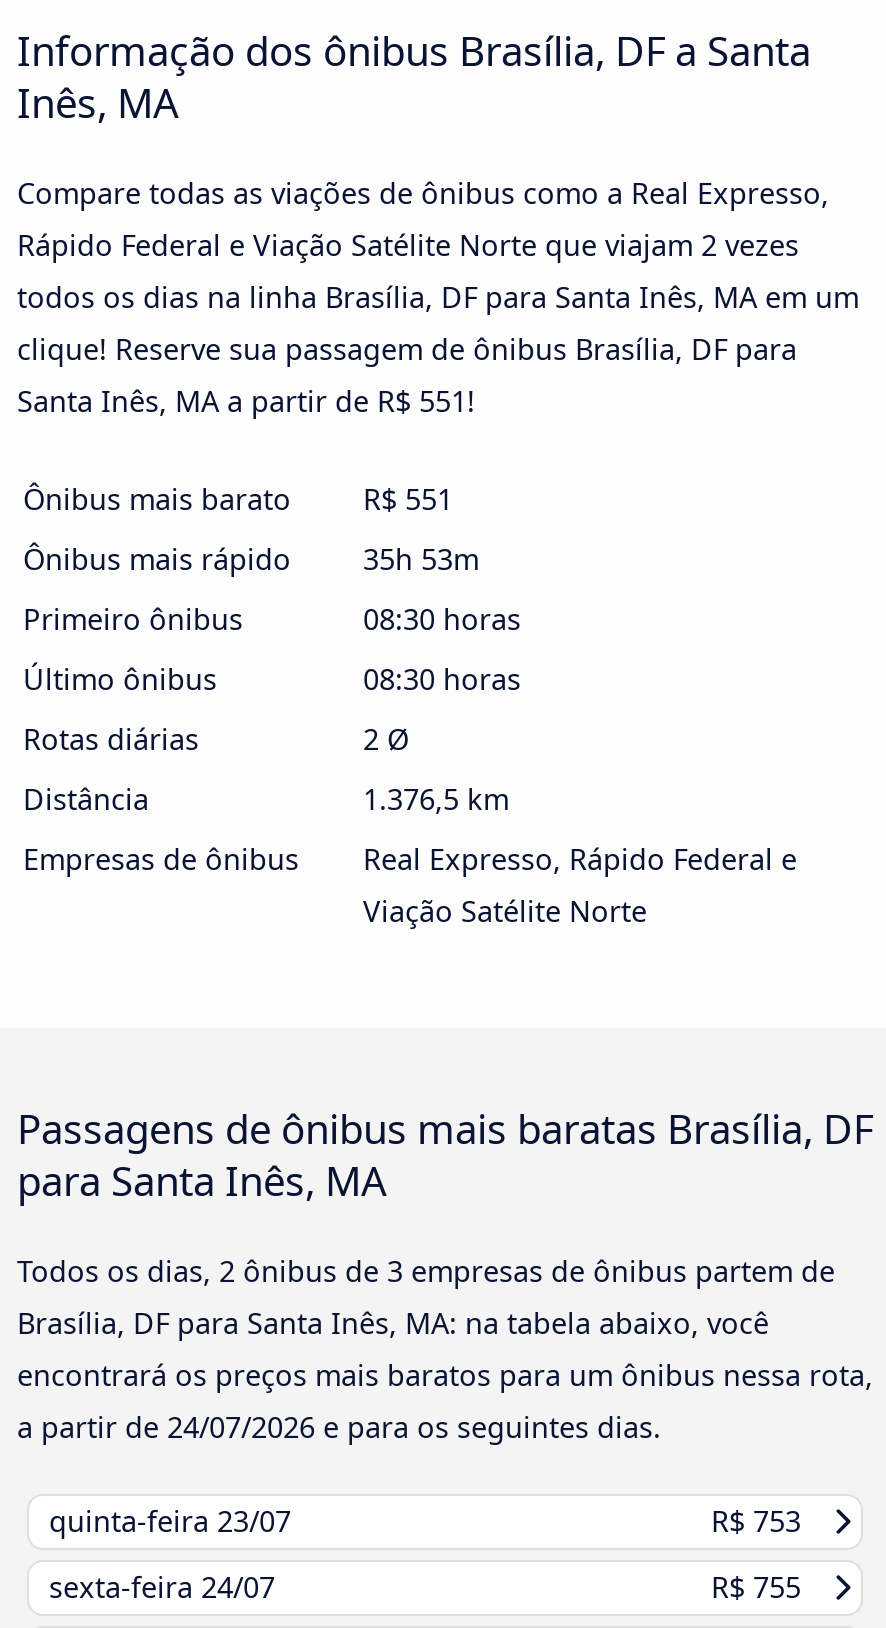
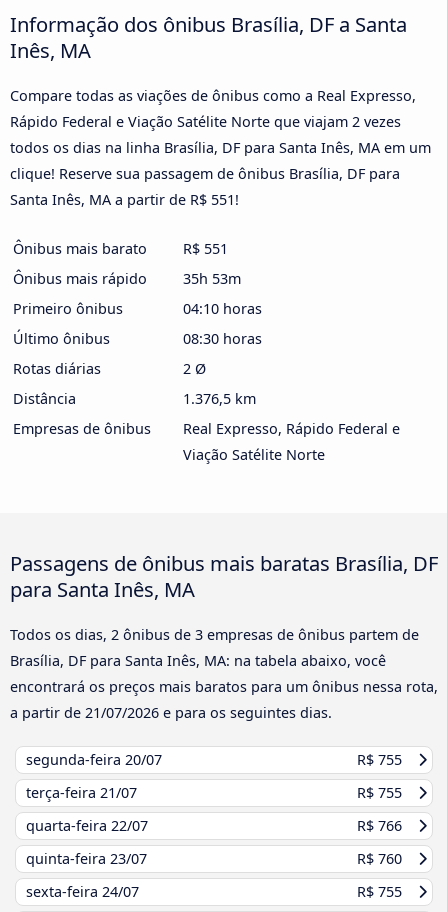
- 08:30 horas
+ 04:10 horas

- a partir de 24/07/2026 e para os seguintes dias.
+ a partir de 21/07/2026 e para os seguintes dias.
+ segunda-feira 20/07
+ R$ 755
+ terça-feira 21/07
+ R$ 755
+ quarta-feira 22/07
+ R$ 766

- R$ 753
+ R$ 760
